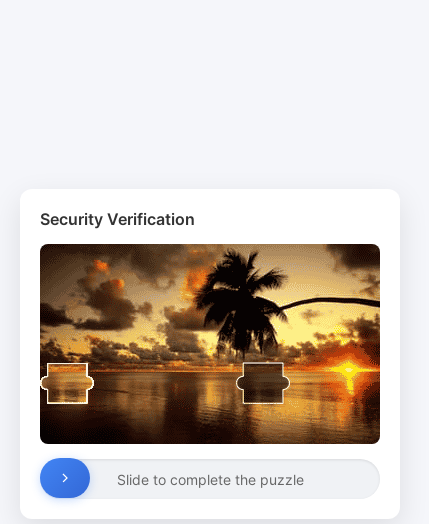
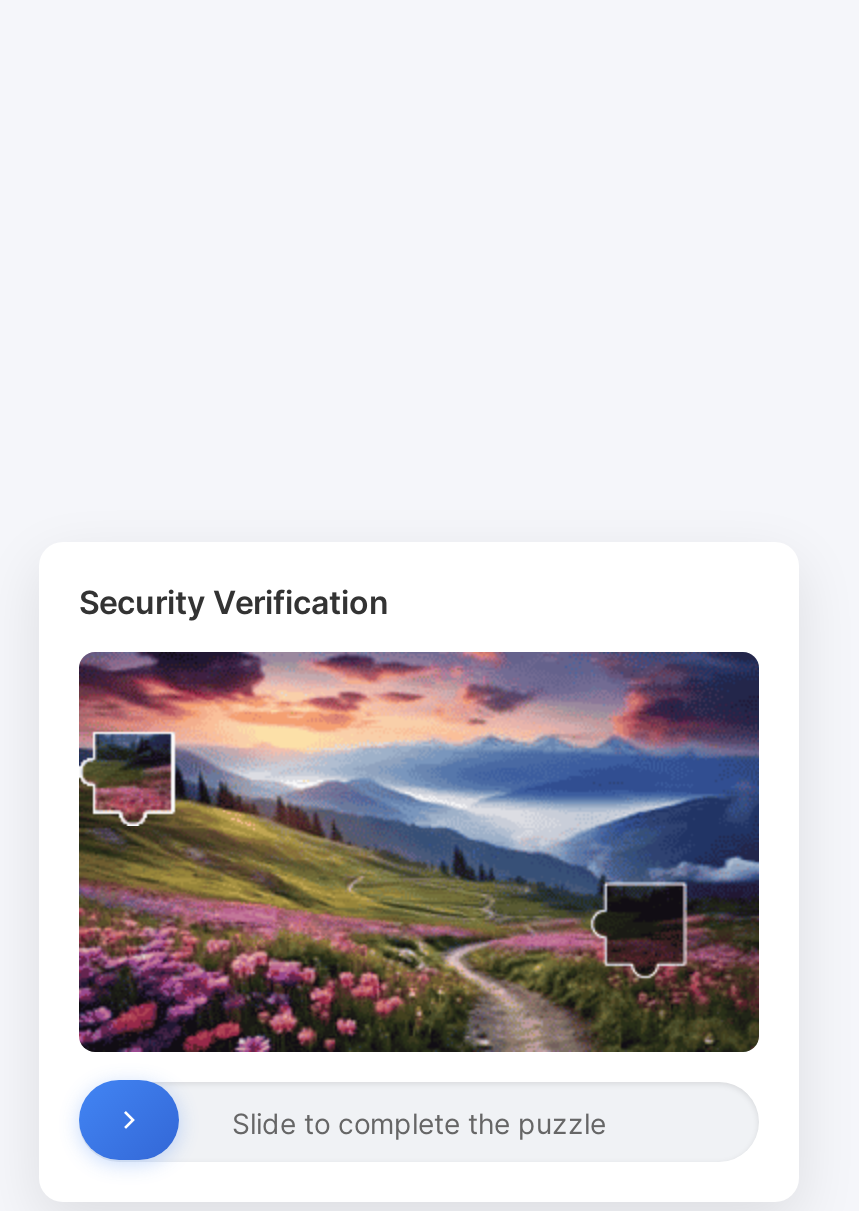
- [image]
+ [image]
